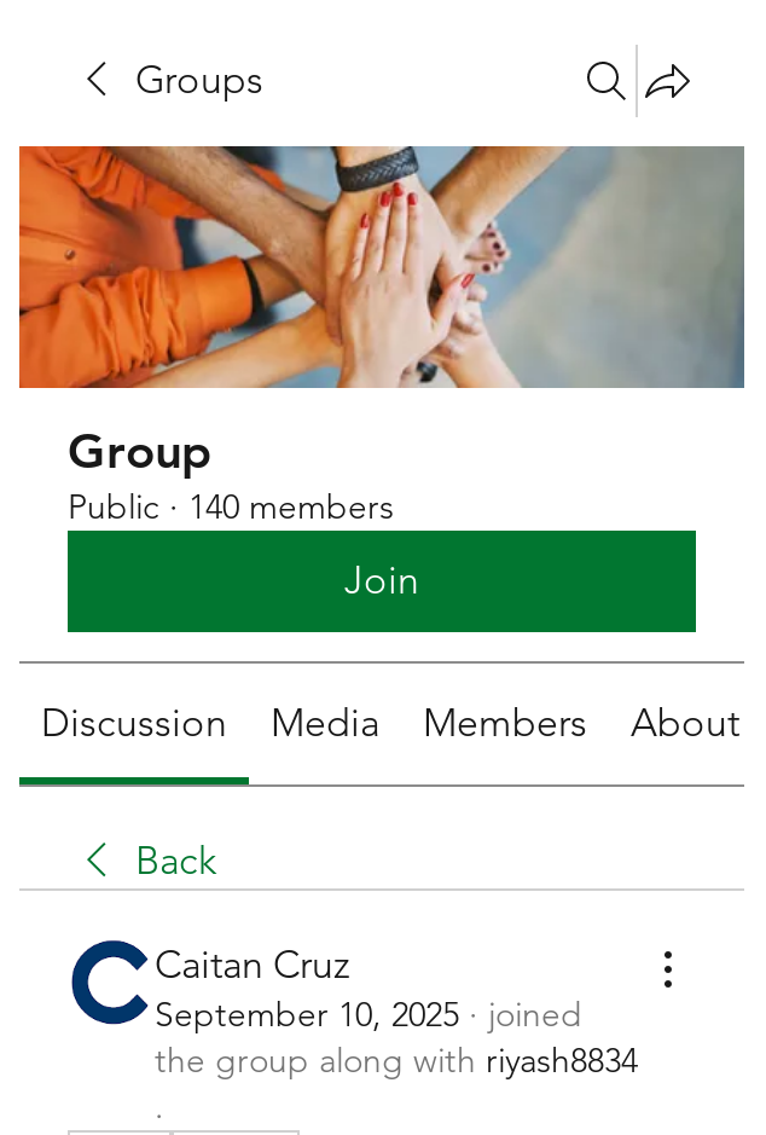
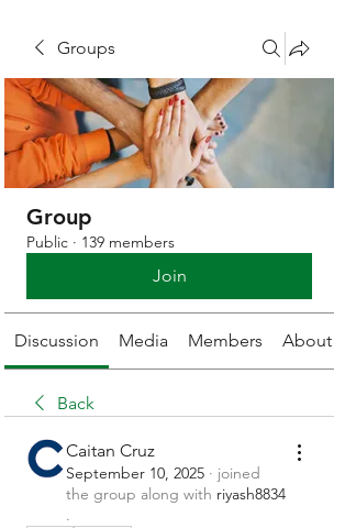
- Public · 140 members
+ Public · 139 members
